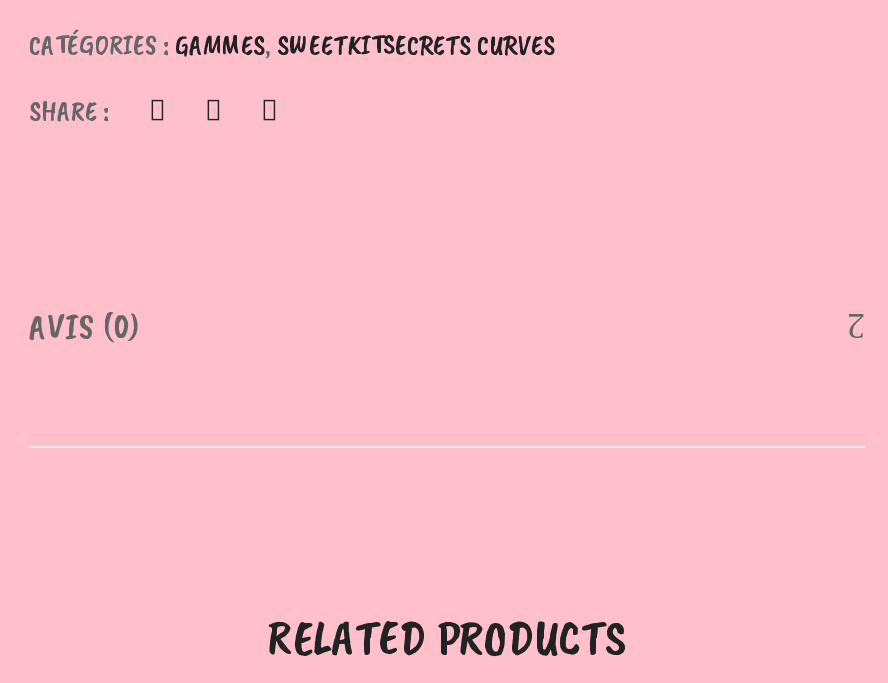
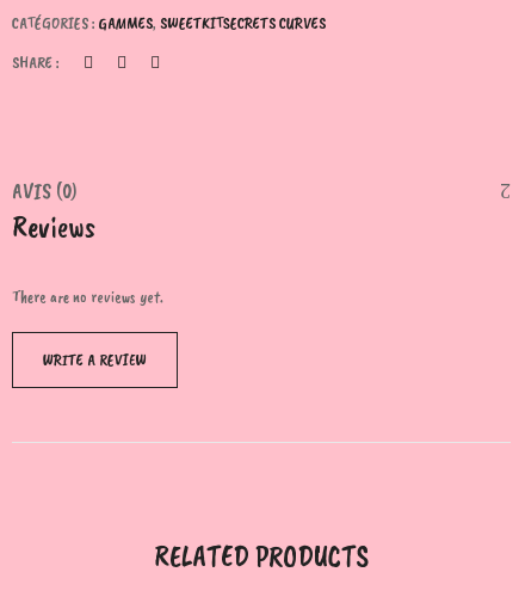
+ Reviews
+ There are no reviews yet.
+ WRITE A REVIEW
